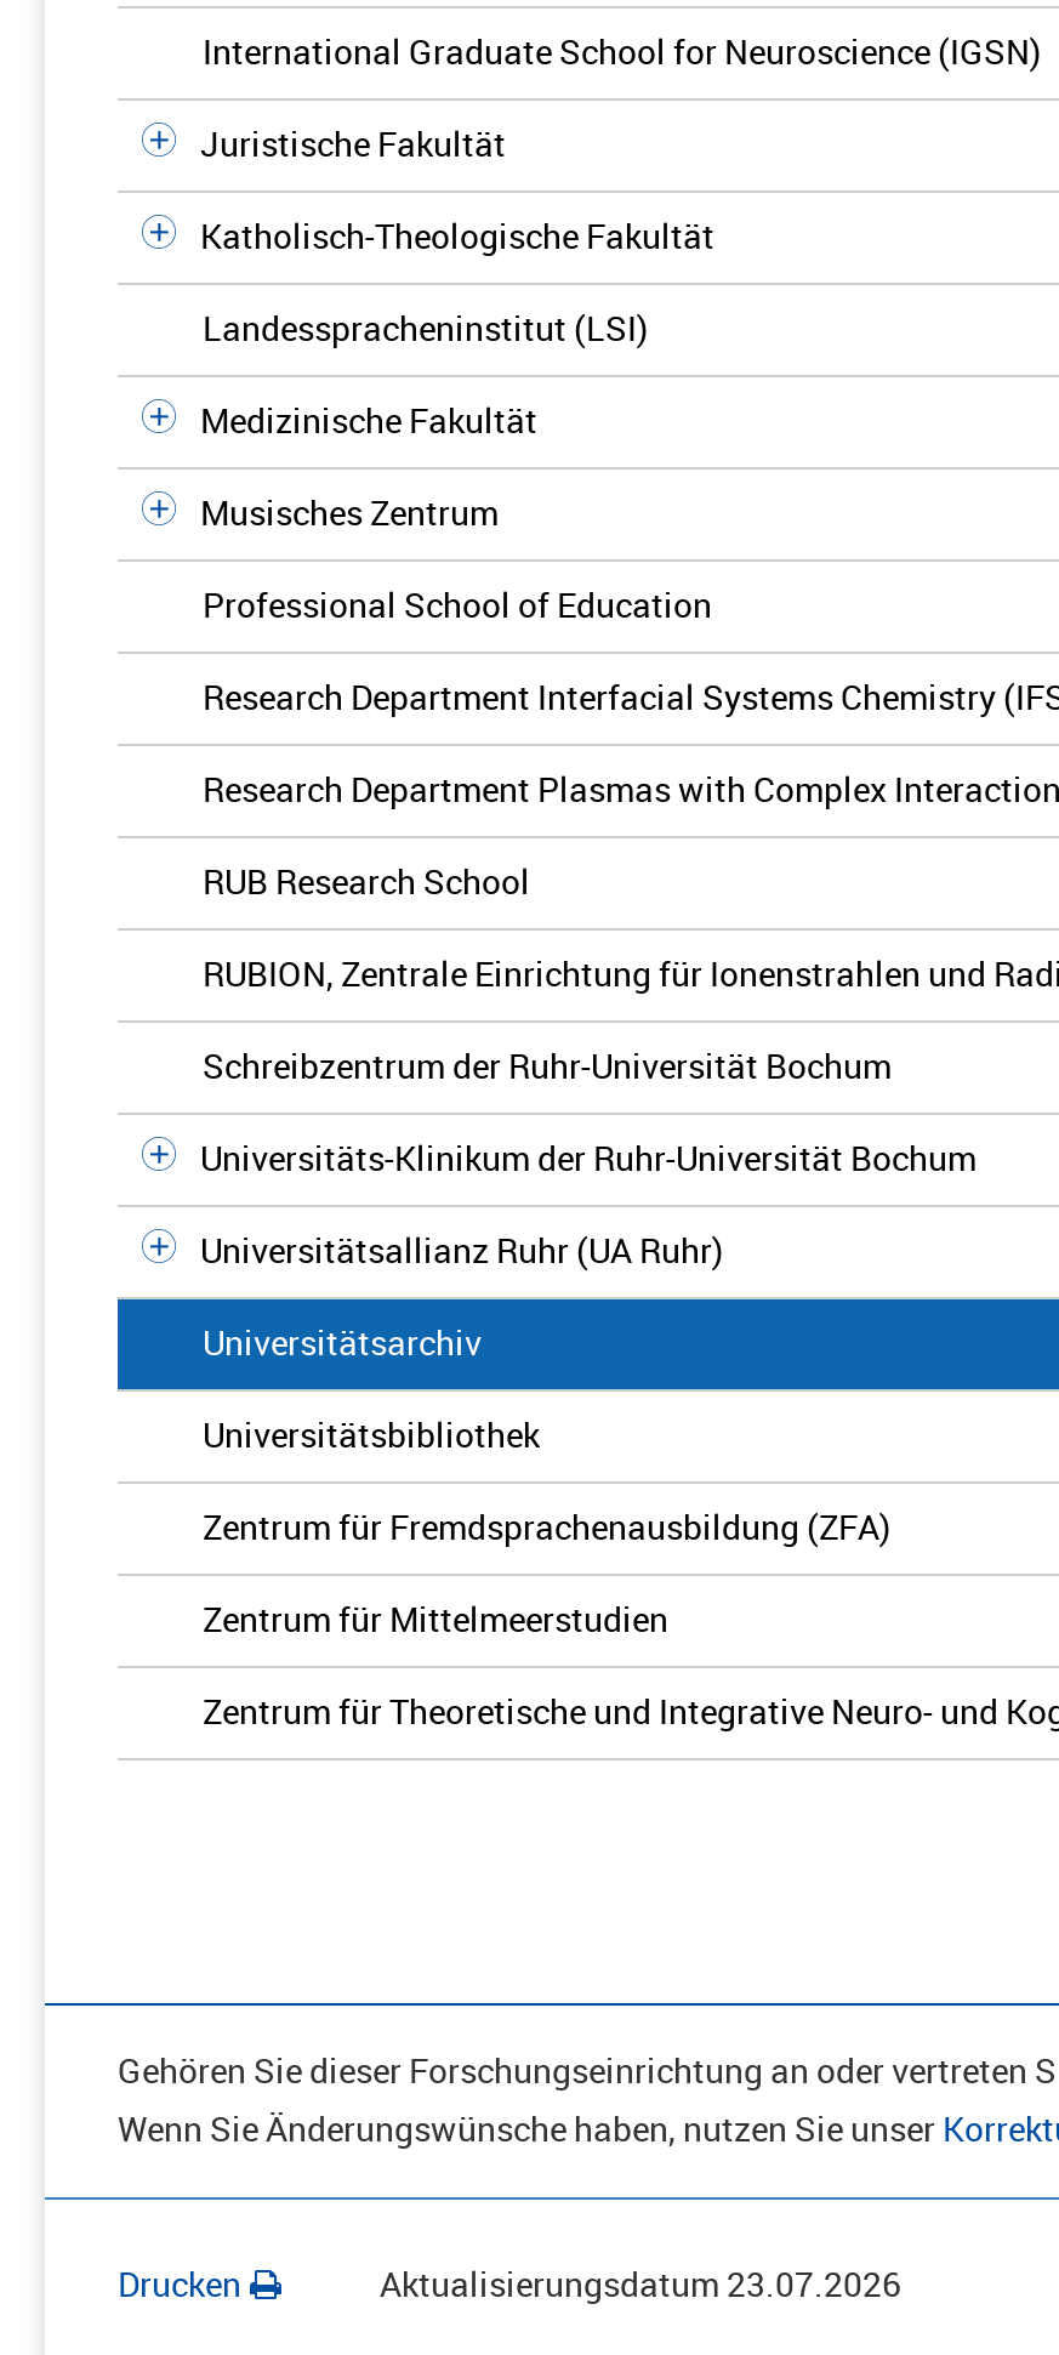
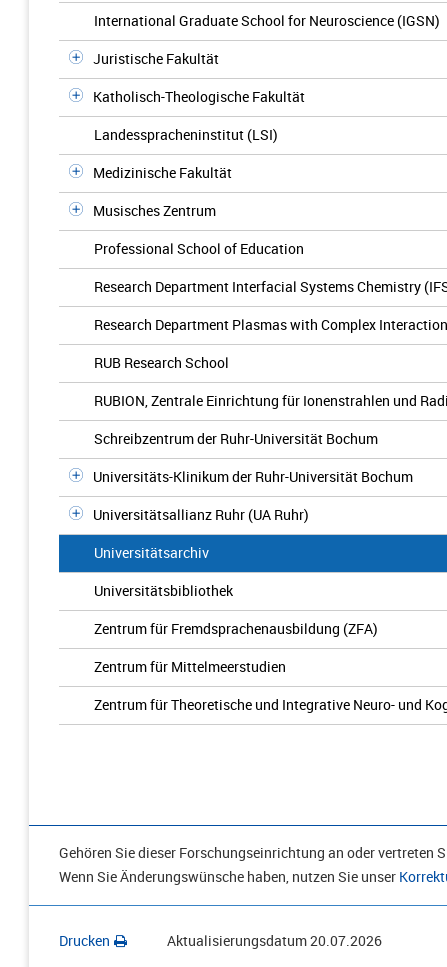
- Aktualisierungsdatum 23.07.2026
+ Aktualisierungsdatum 20.07.2026
